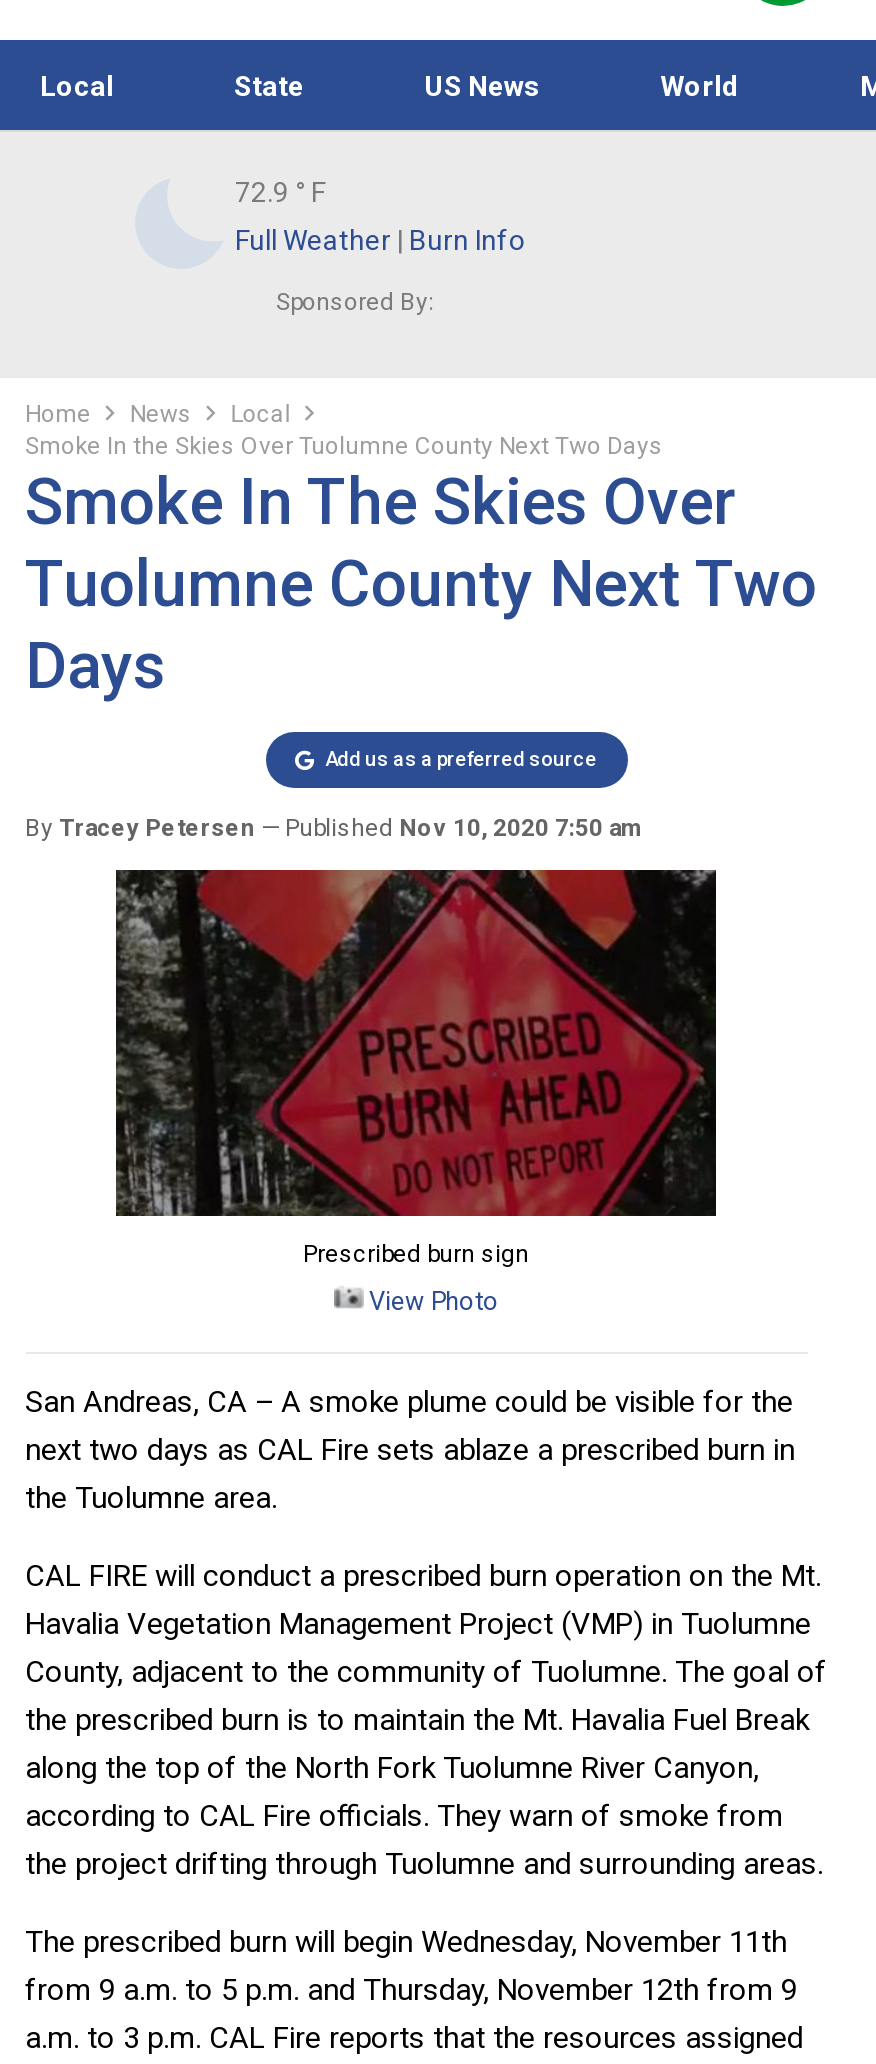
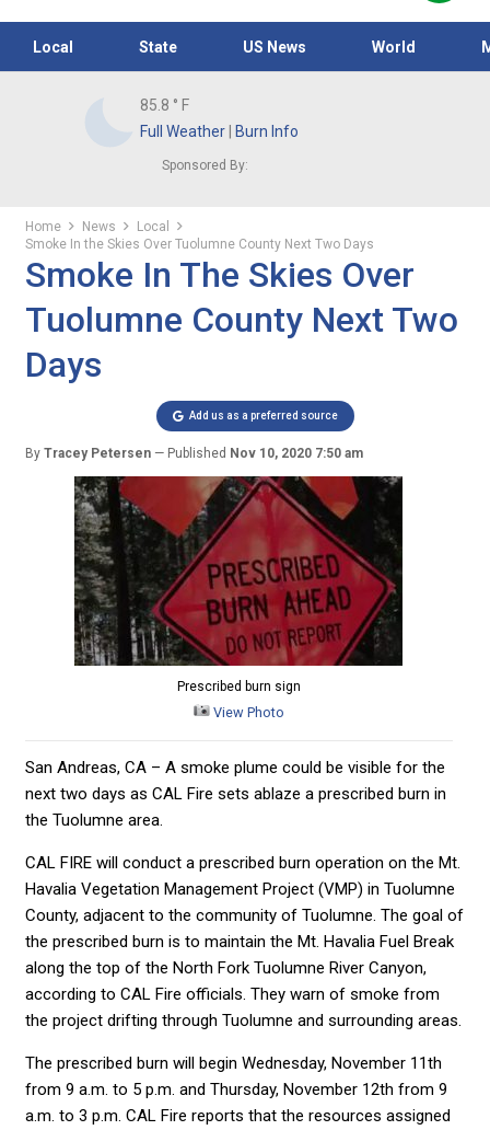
- 72.9 ° F
+ 85.8 ° F
